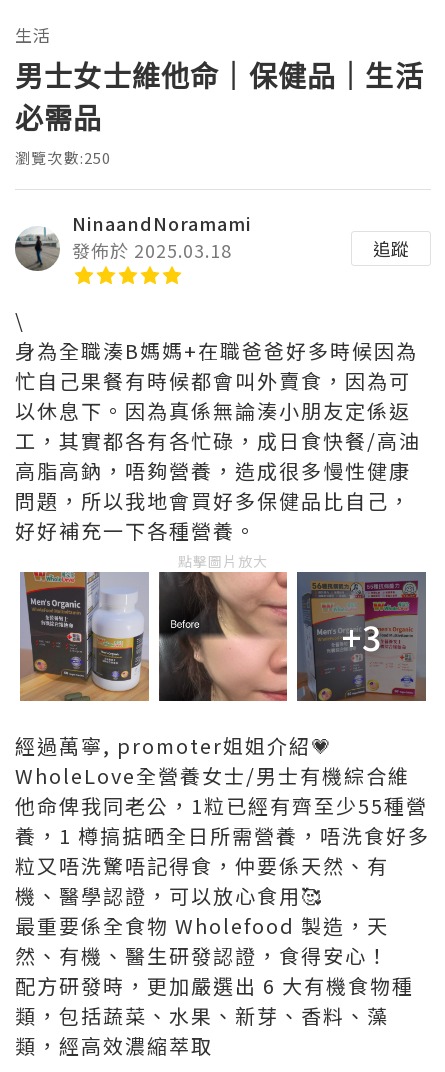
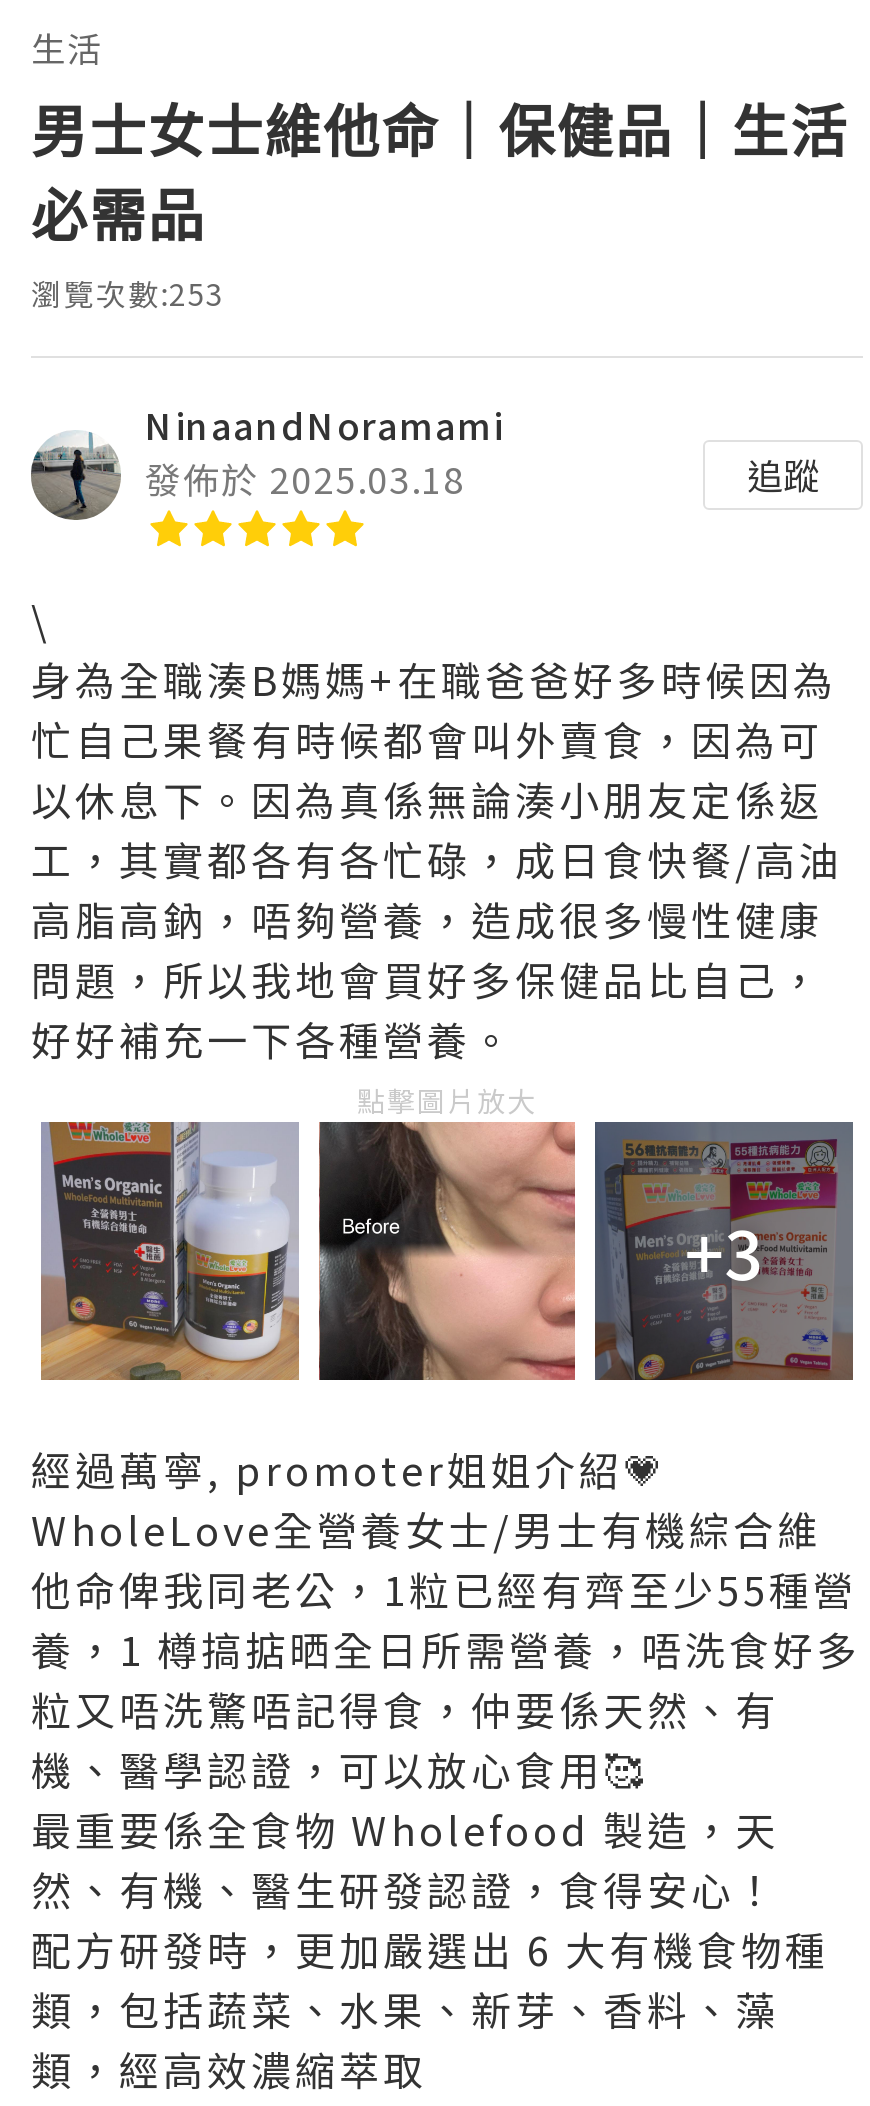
- 瀏覽次數:250
+ 瀏覽次數:253
